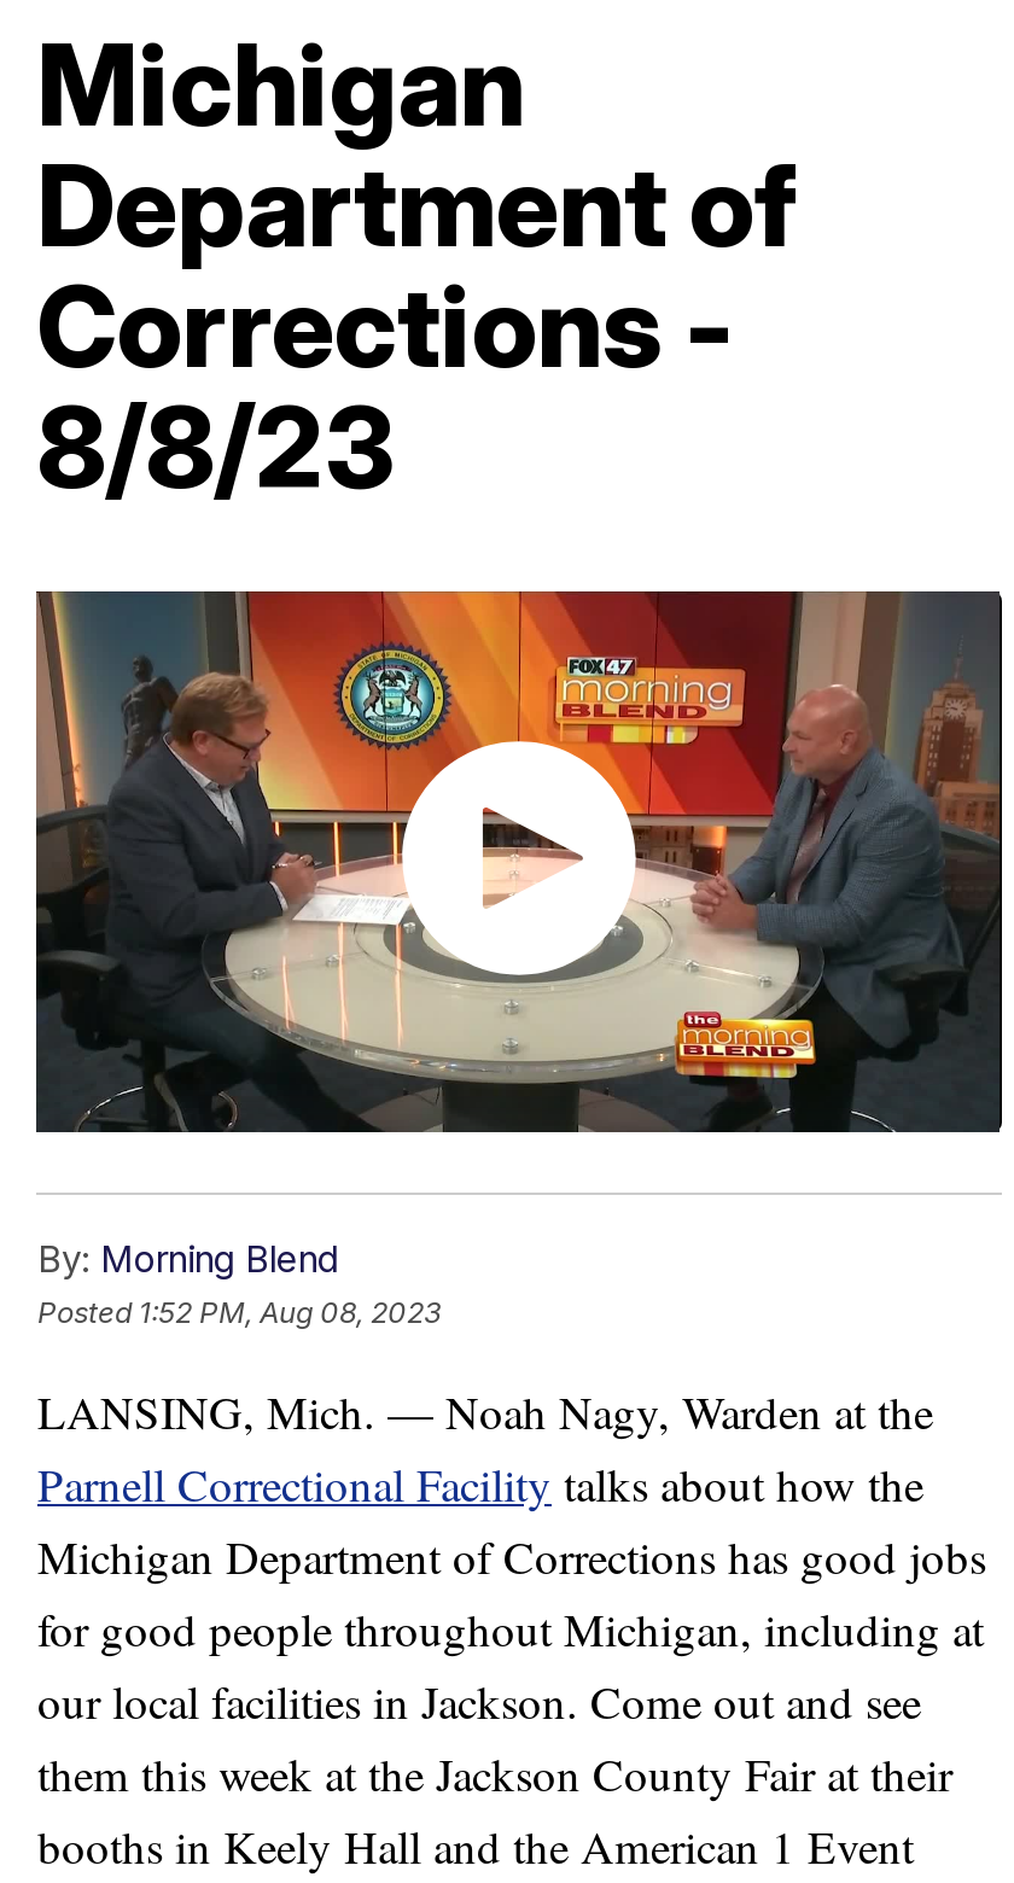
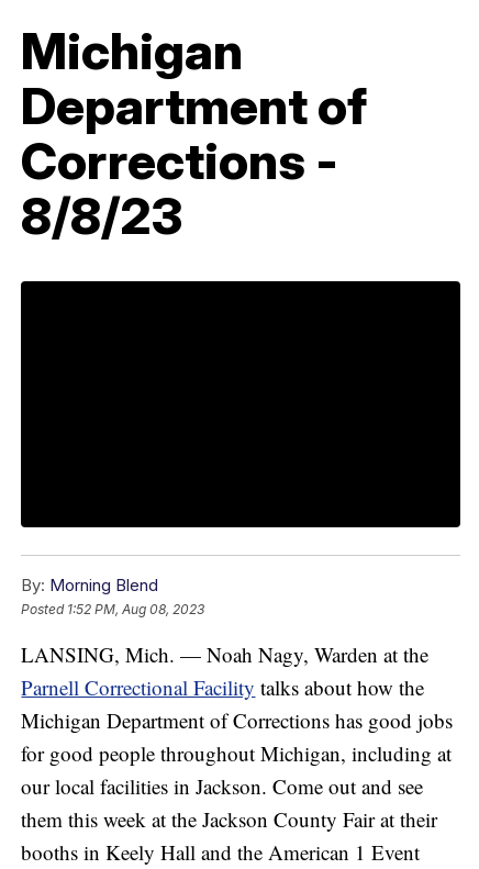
- [image]
